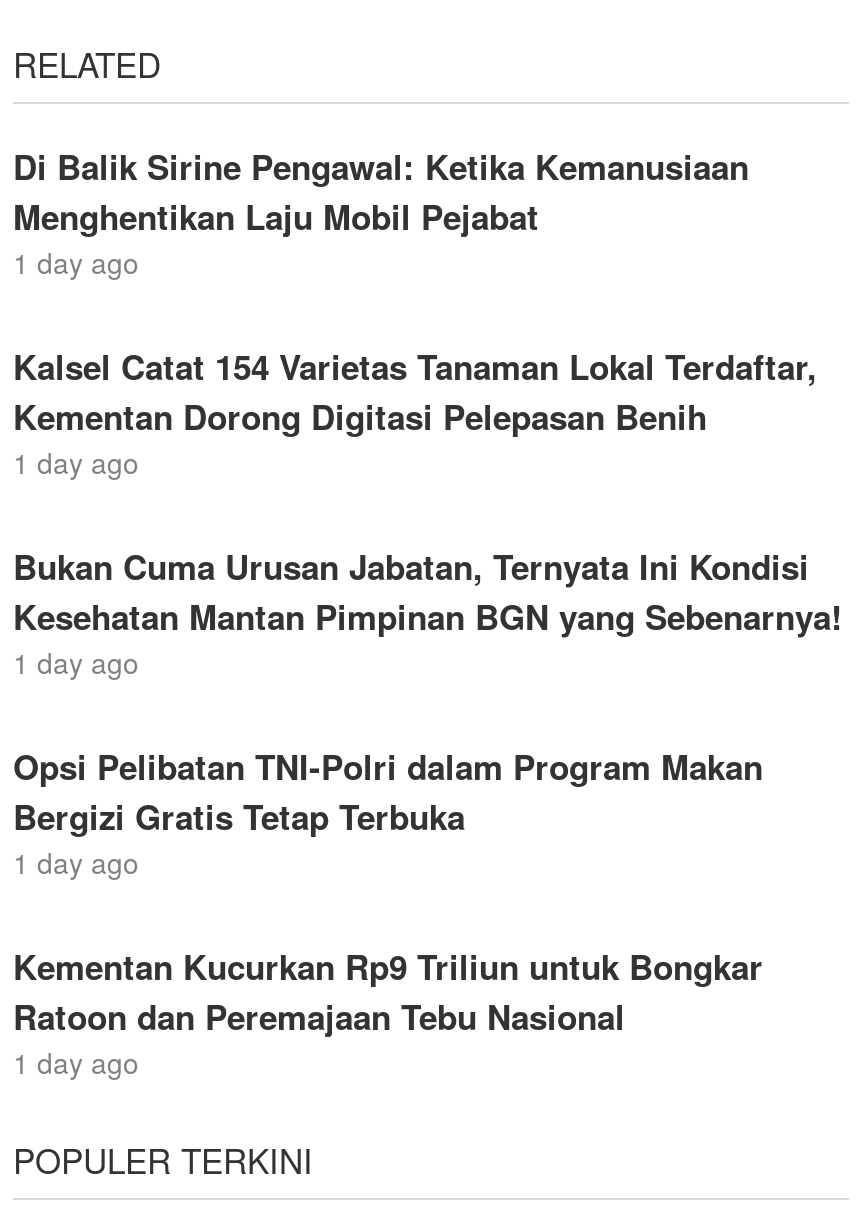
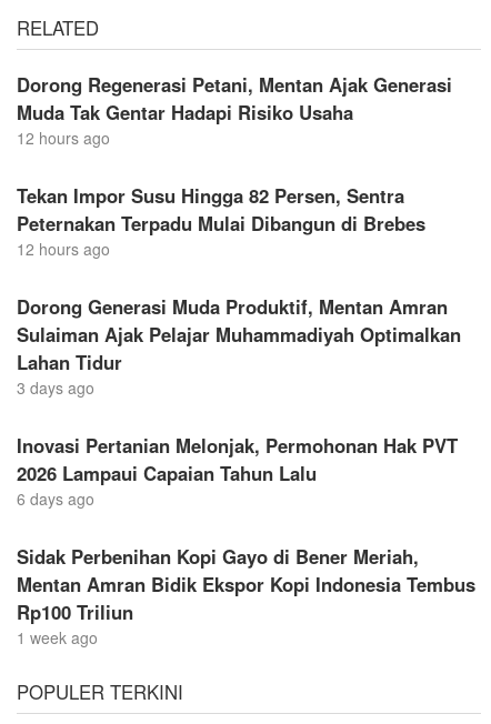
- Di Balik Sirine Pengawal: Ketika Kemanusiaan
- Menghentikan Laju Mobil Pejabat
- 1 day ago
+ Dorong Regenerasi Petani, Mentan Ajak Generasi
+ Muda Tak Gentar Hadapi Risiko Usaha
+ 12 hours ago

- Kalsel Catat 154 Varietas Tanaman Lokal Terdaftar,
- Kementan Dorong Digitasi Pelepasan Benih
- 1 day ago
+ Tekan Impor Susu Hingga 82 Persen, Sentra
+ Peternakan Terpadu Mulai Dibangun di Brebes
+ 12 hours ago

- Bukan Cuma Urusan Jabatan, Ternyata Ini Kondisi
- Kesehatan Mantan Pimpinan BGN yang Sebenarnya!
- 1 day ago
+ Dorong Generasi Muda Produktif, Mentan Amran
+ Sulaiman Ajak Pelajar Muhammadiyah Optimalkan
+ Lahan Tidur
+ 3 days ago

- Opsi Pelibatan TNI-Polri dalam Program Makan
- Bergizi Gratis Tetap Terbuka
- 1 day ago
+ Inovasi Pertanian Melonjak, Permohonan Hak PVT
+ 2026 Lampaui Capaian Tahun Lalu
+ 6 days ago

- Kementan Kucurkan Rp9 Triliun untuk Bongkar
- Ratoon dan Peremajaan Tebu Nasional
- 1 day ago
+ Sidak Perbenihan Kopi Gayo di Bener Meriah,
+ Mentan Amran Bidik Ekspor Kopi Indonesia Tembus
+ Rp100 Triliun
+ 1 week ago
